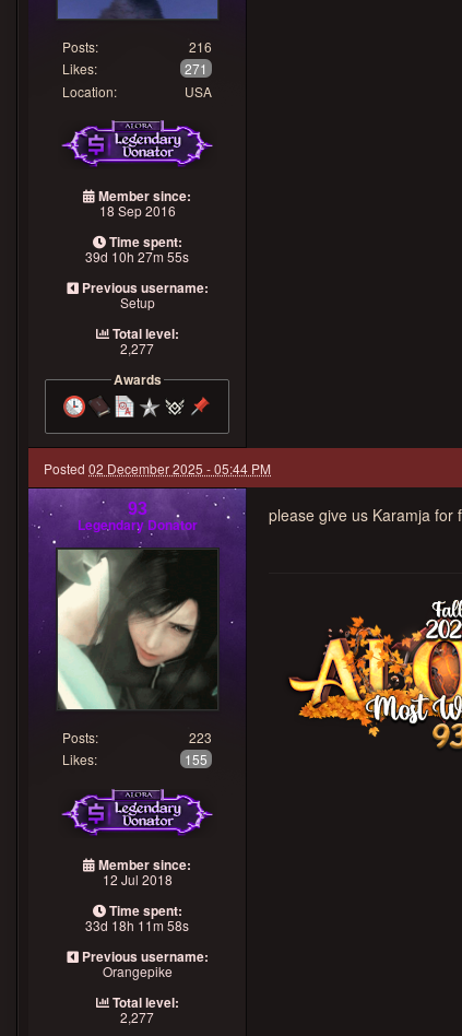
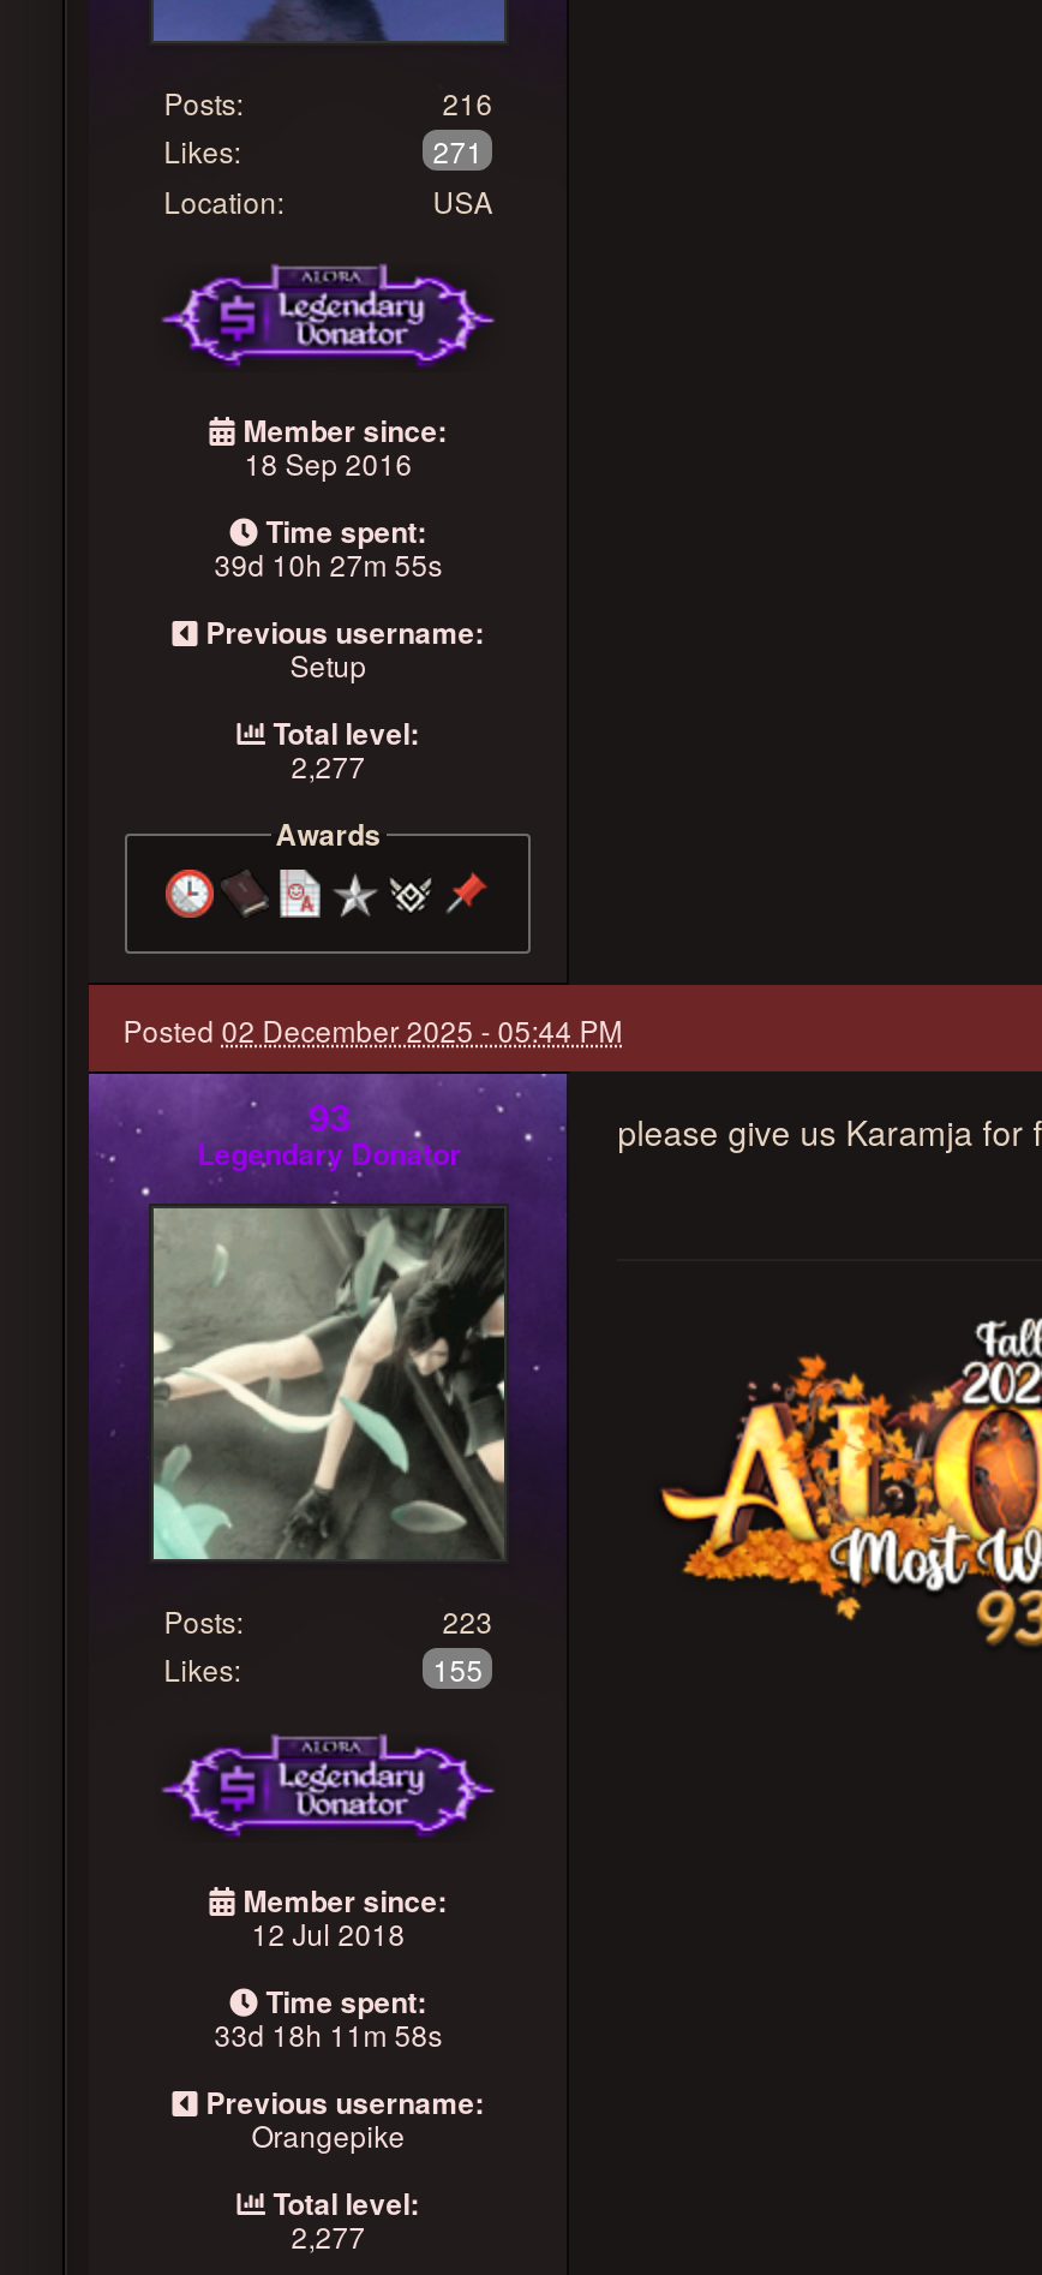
- [image]
+ [image]
